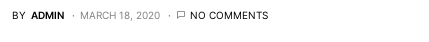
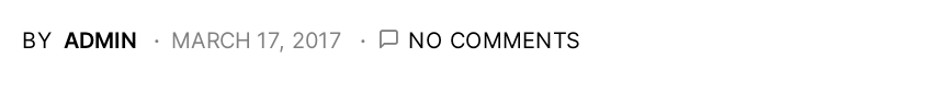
- BY ADMIN MARCH 18, 2020
+ BY ADMIN MARCH 17, 2017
